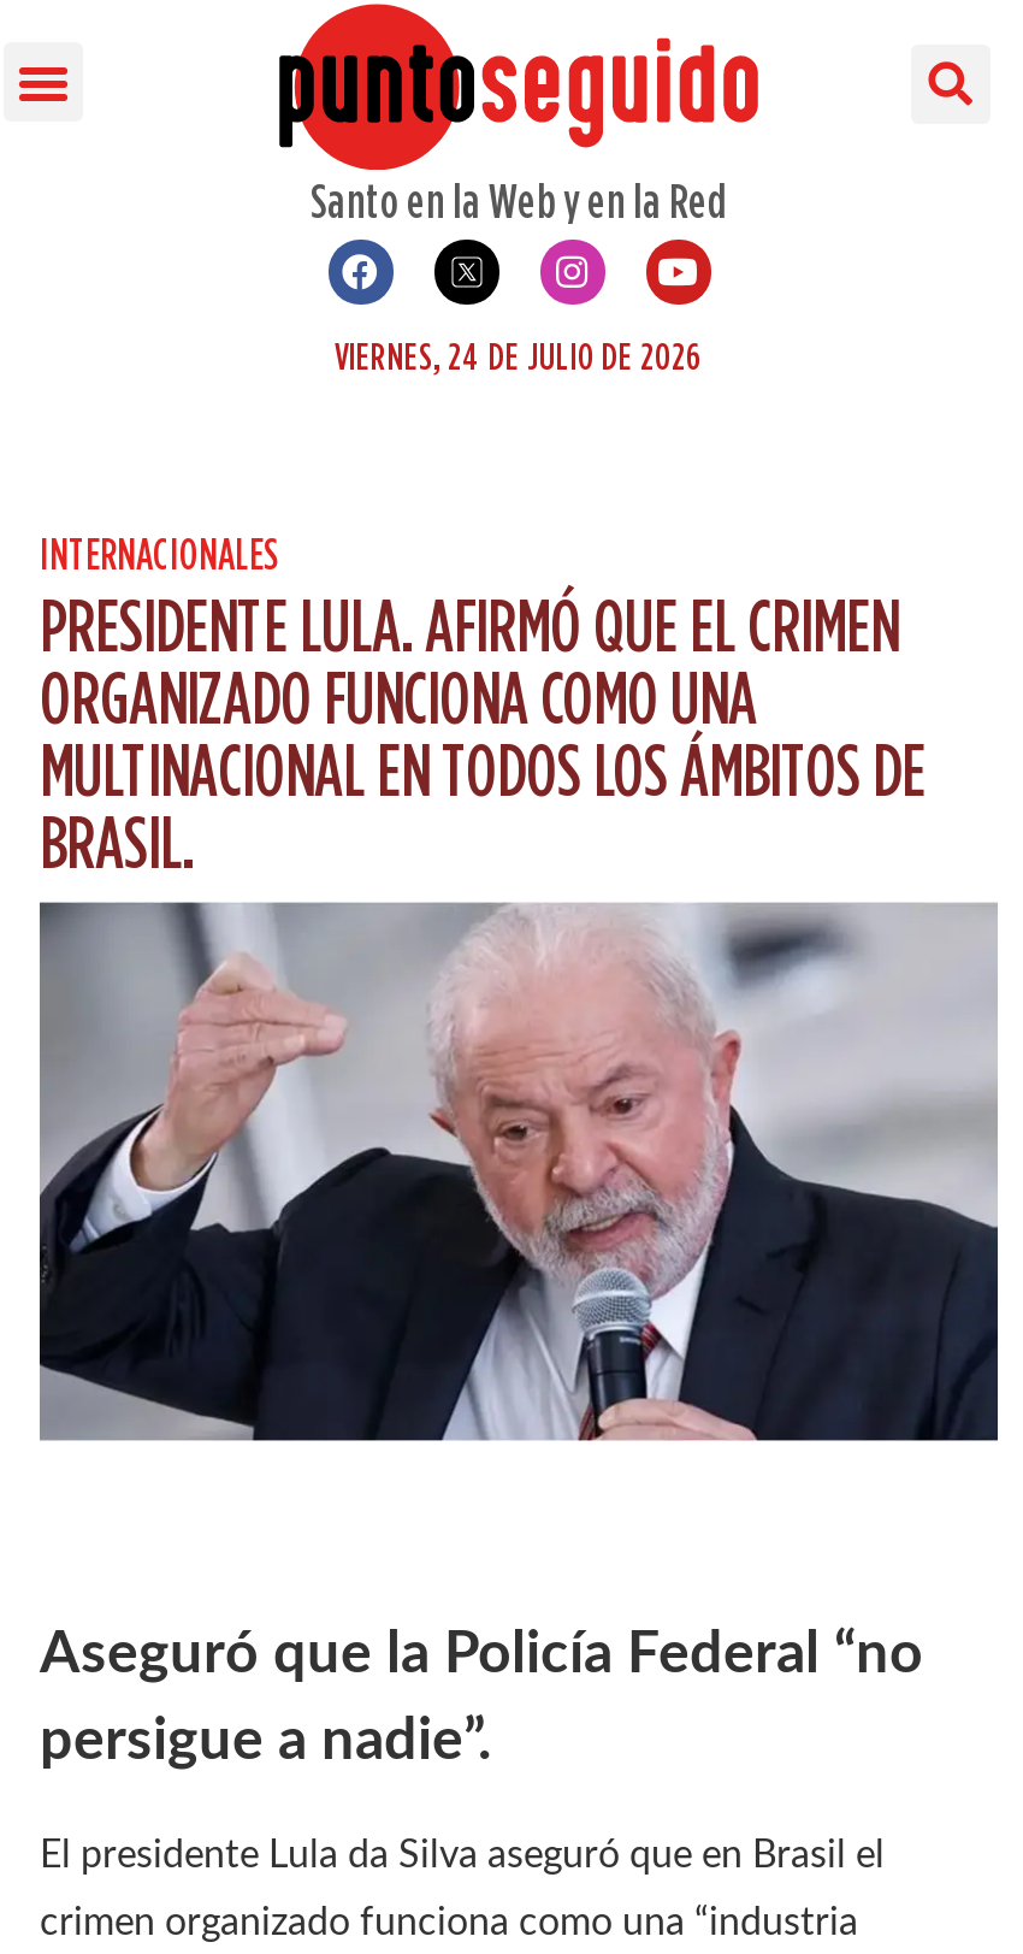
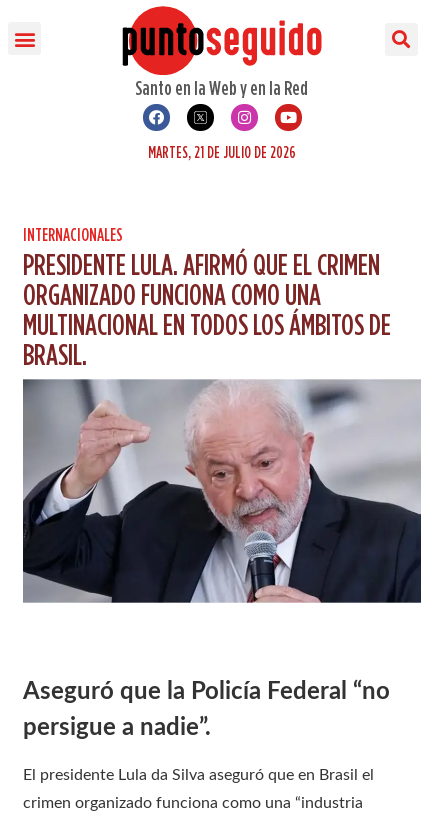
- VIERNES, 24 DE JULIO DE 2026
+ MARTES, 21 DE JULIO DE 2026
